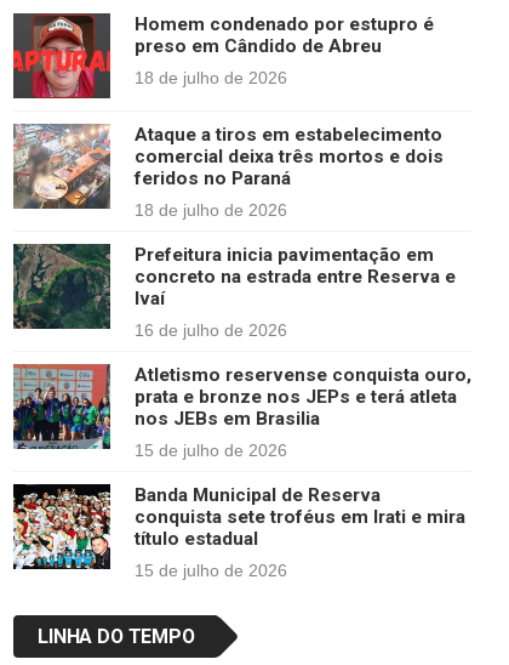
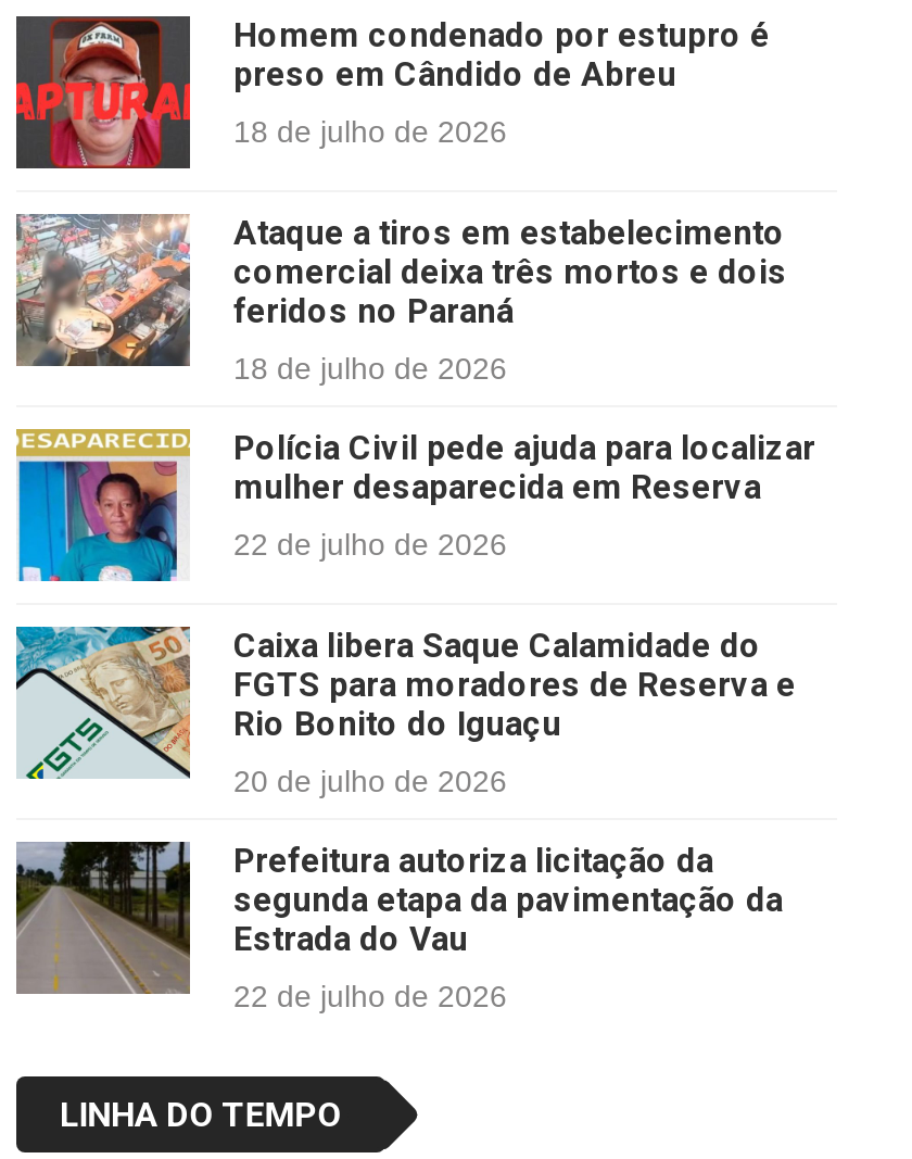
- [image]
- Prefeitura inicia pavimentação em
- concreto na estrada entre Reserva e
- Ivaí
+ [image]
+ Polícia Civil pede ajuda para localizar
+ mulher desaparecida em Reserva

- 16 de julho de 2026
+ 22 de julho de 2026

- [image]
- Atletismo reservense conquista ouro,
- prata e bronze nos JEPs e terá atleta
- nos JEBs em Brasilia
+ [image]
+ Caixa libera Saque Calamidade do
+ FGTS para moradores de Reserva e
+ Rio Bonito do Iguaçu

- 15 de julho de 2026
+ 20 de julho de 2026

- [image]
- Banda Municipal de Reserva
- conquista sete troféus em Irati e mira
- título estadual
+ [image]
+ Prefeitura autoriza licitação da
+ segunda etapa da pavimentação da
+ Estrada do Vau

- 15 de julho de 2026
+ 22 de julho de 2026
